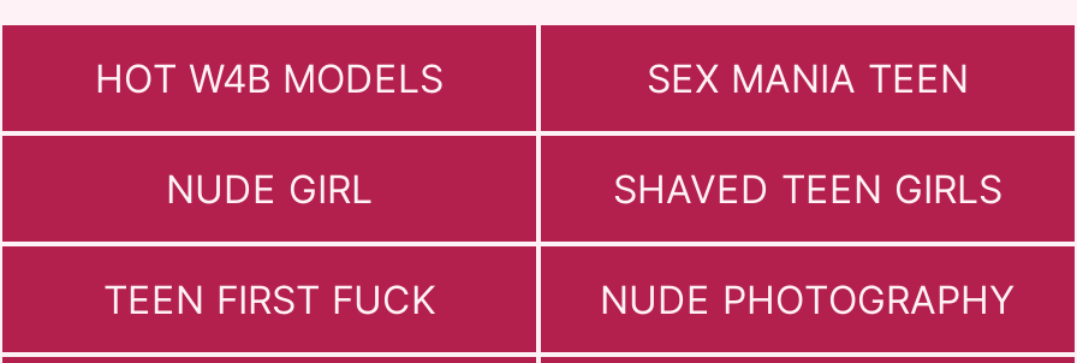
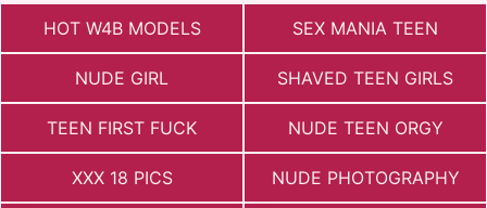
+ NUDE TEEN ORGY
+ XXX 18 PICS
